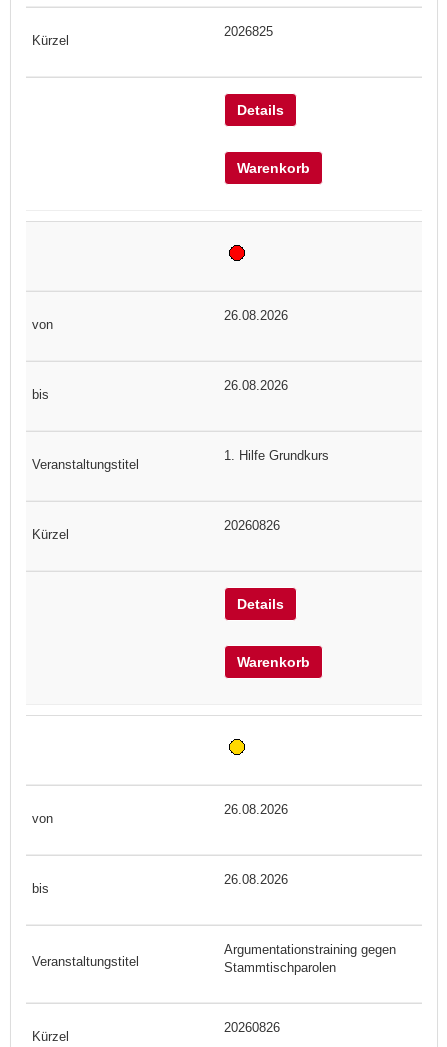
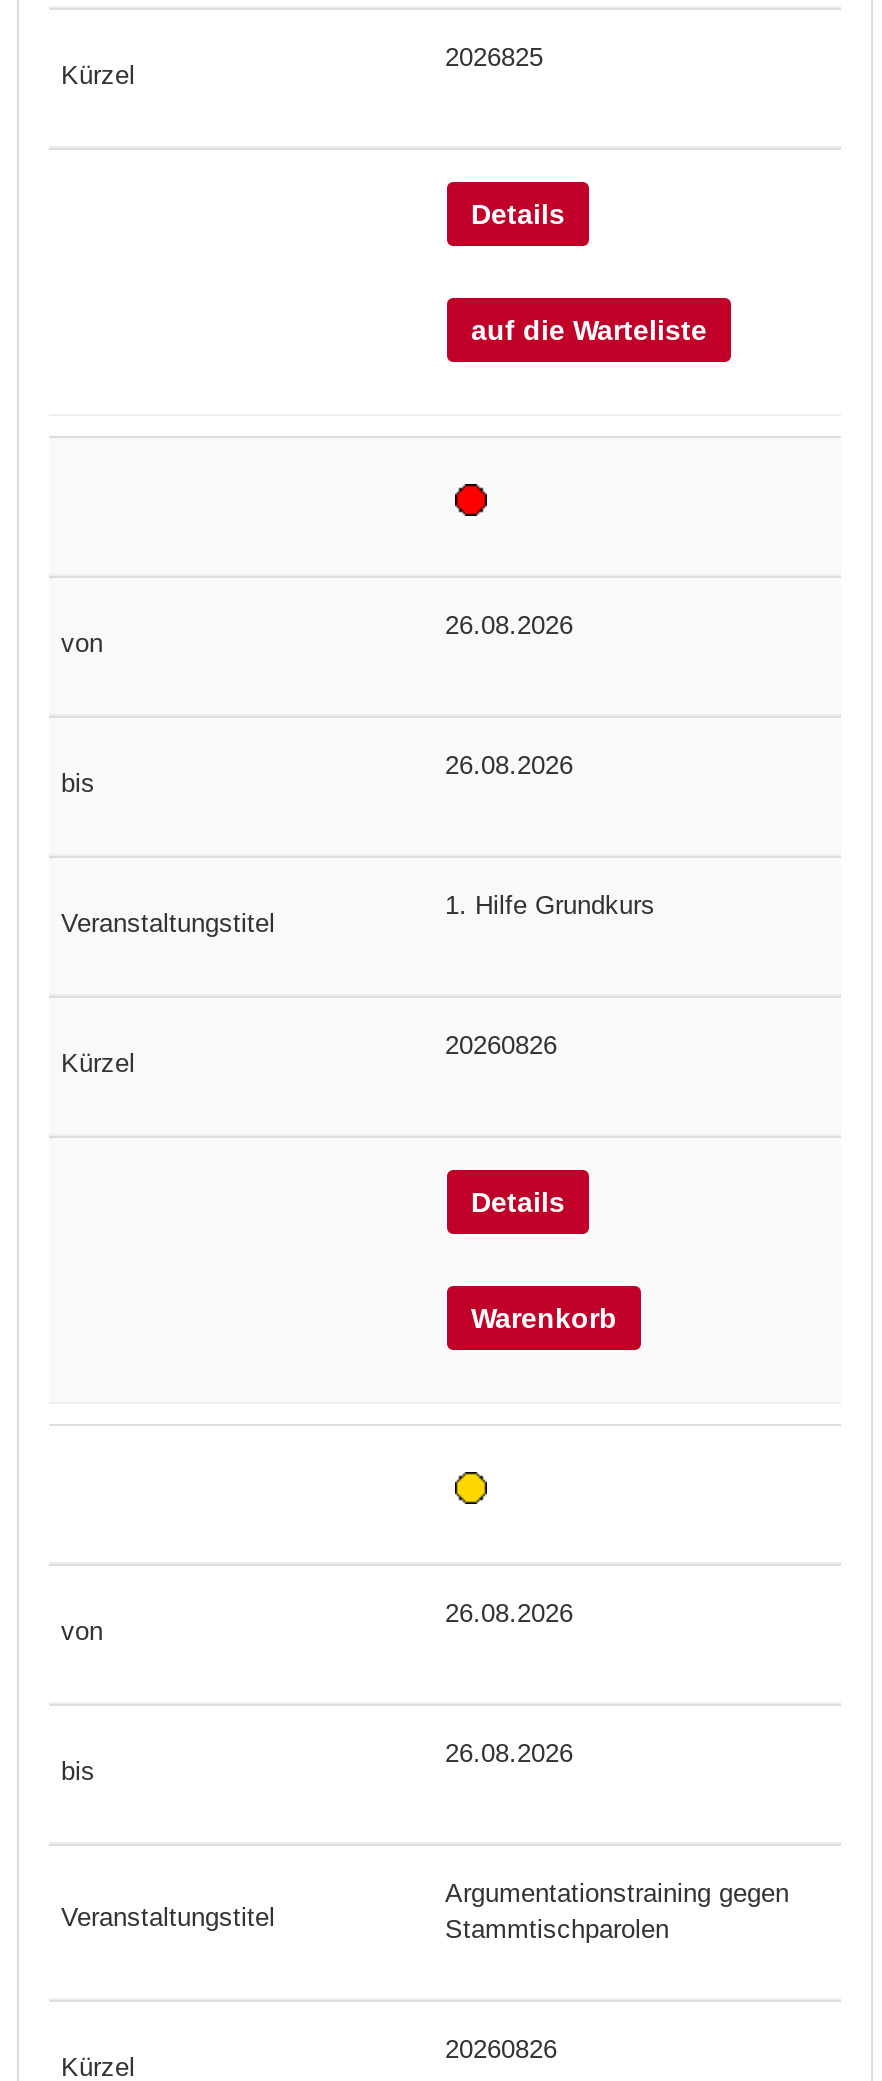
- Warenkorb
+ auf die Warteliste
